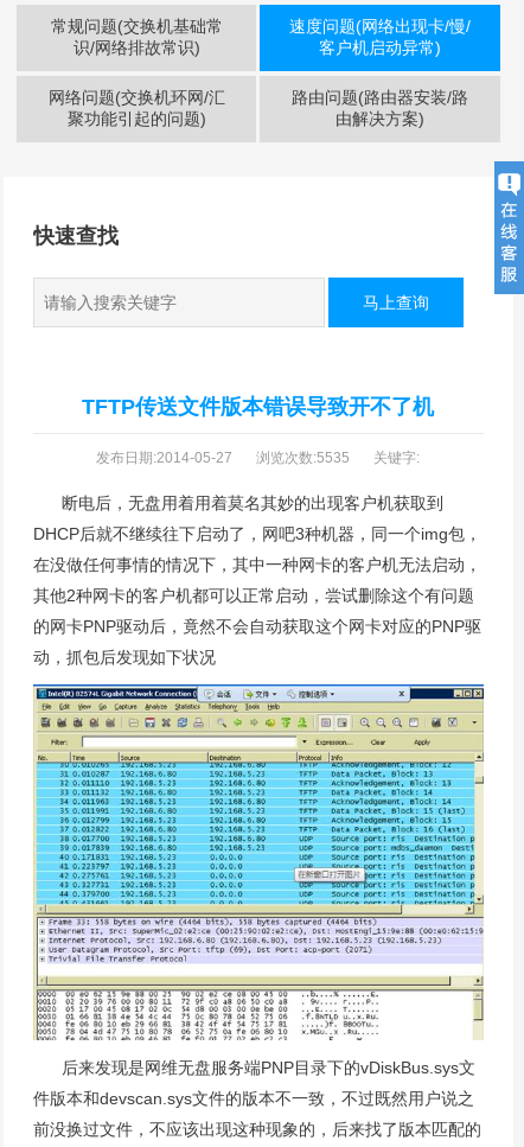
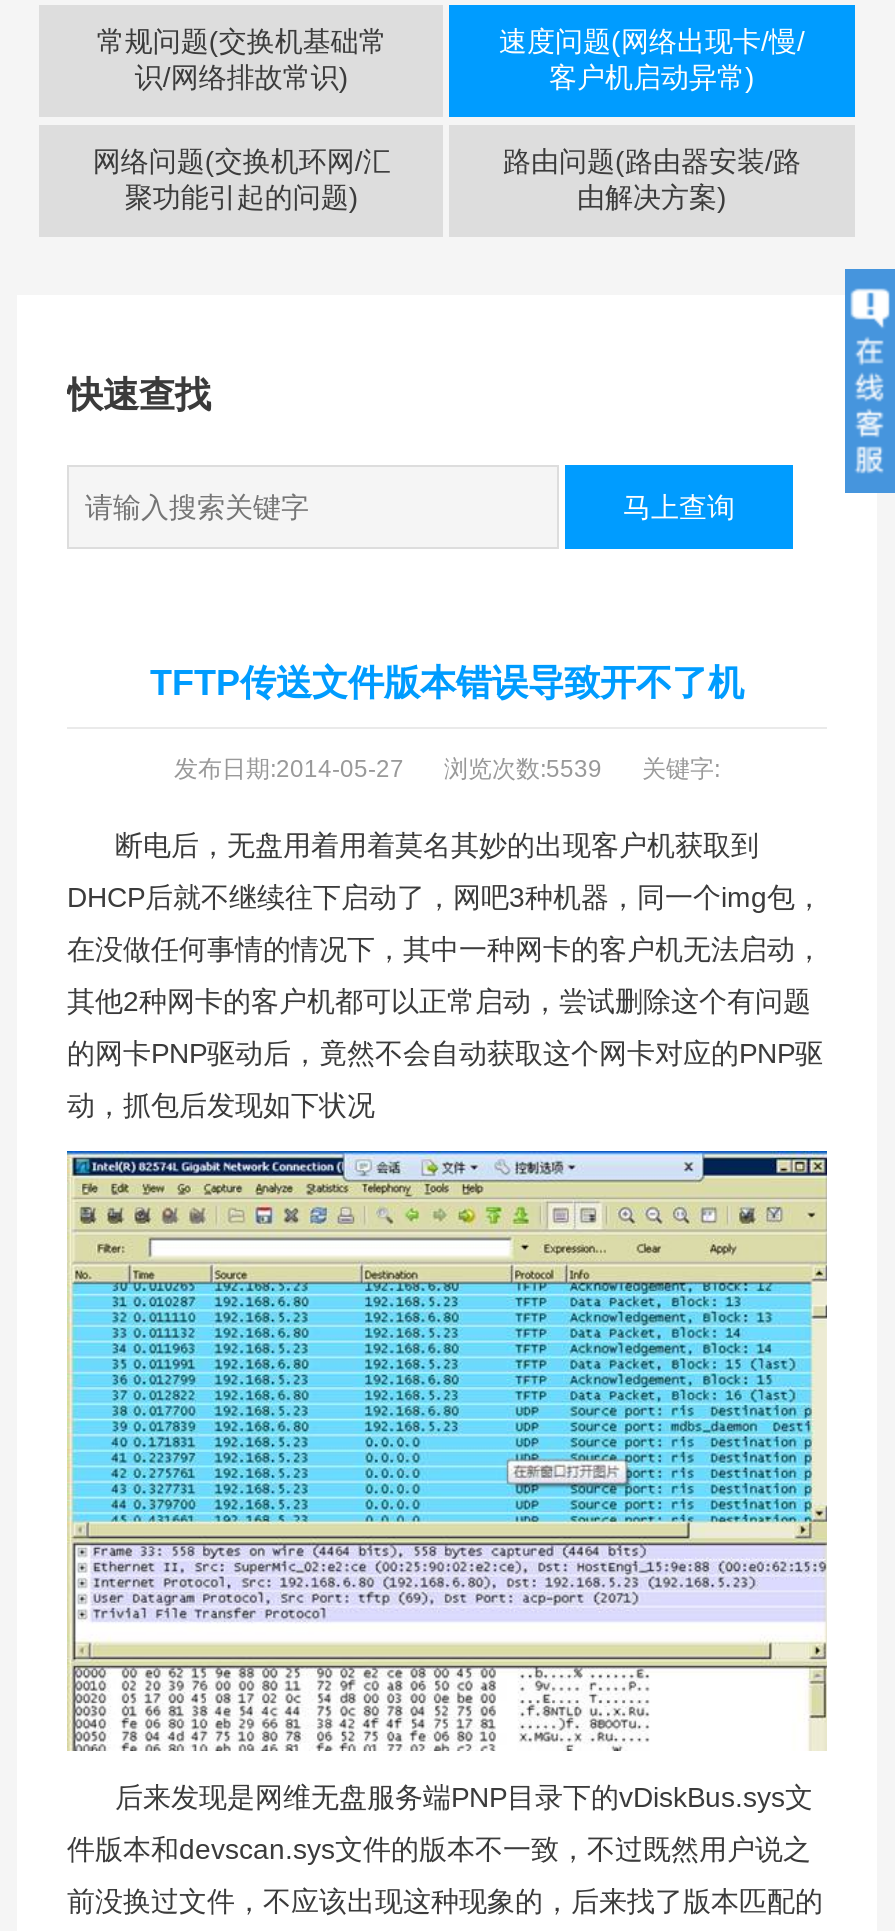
- 发布日期:2014-05-27 浏览次数:5535 关键字:
+ 发布日期:2014-05-27 浏览次数:5539 关键字:
